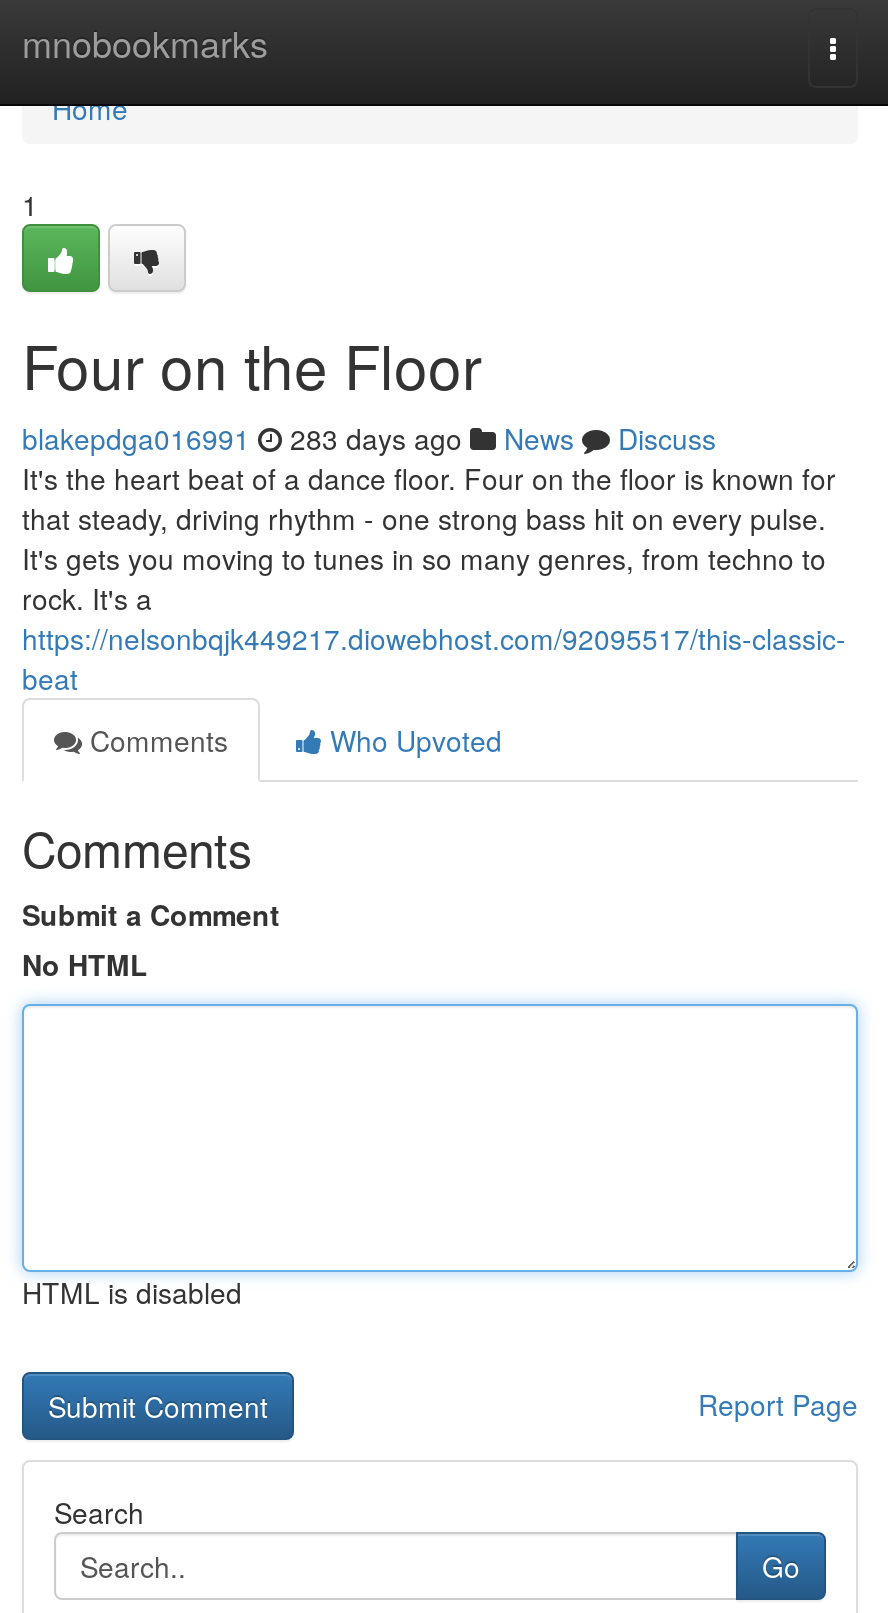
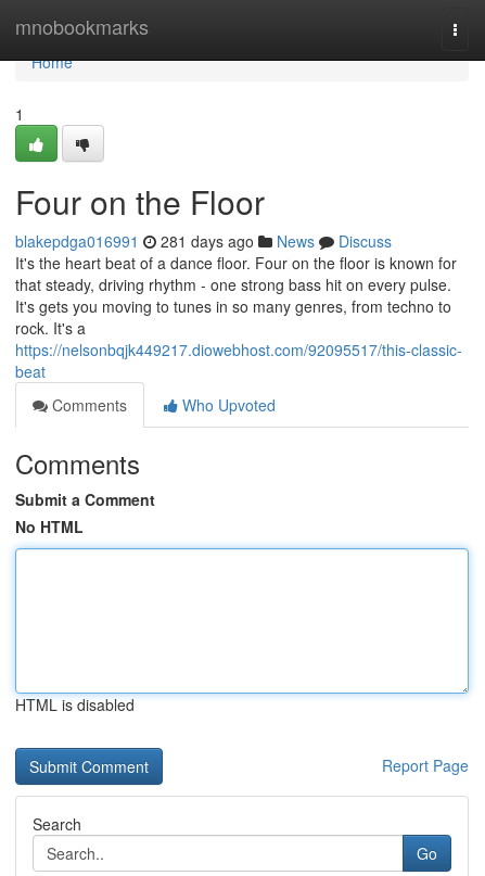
- blakepdga016991 283 days ago News Discuss
+ blakepdga016991 281 days ago News Discuss
